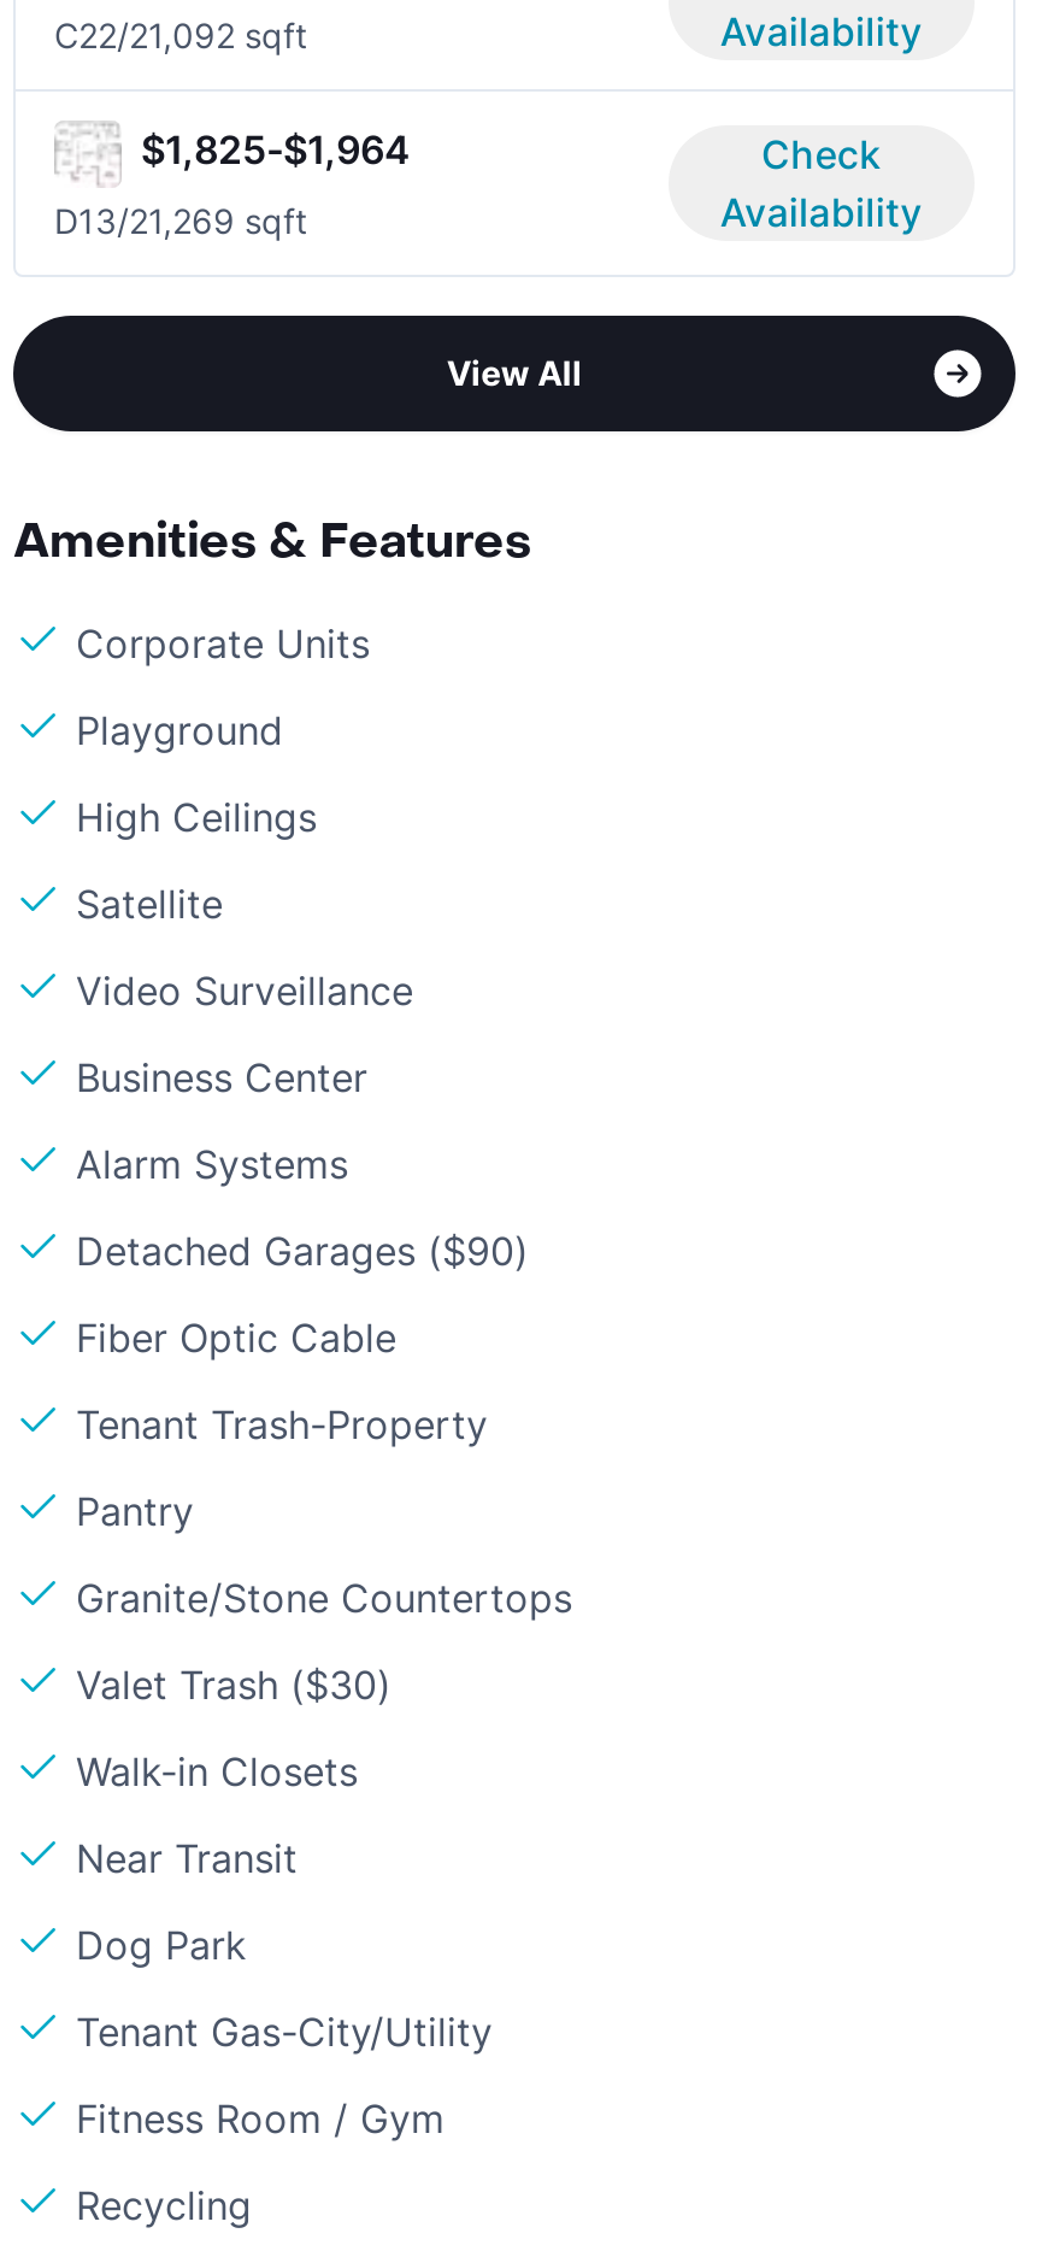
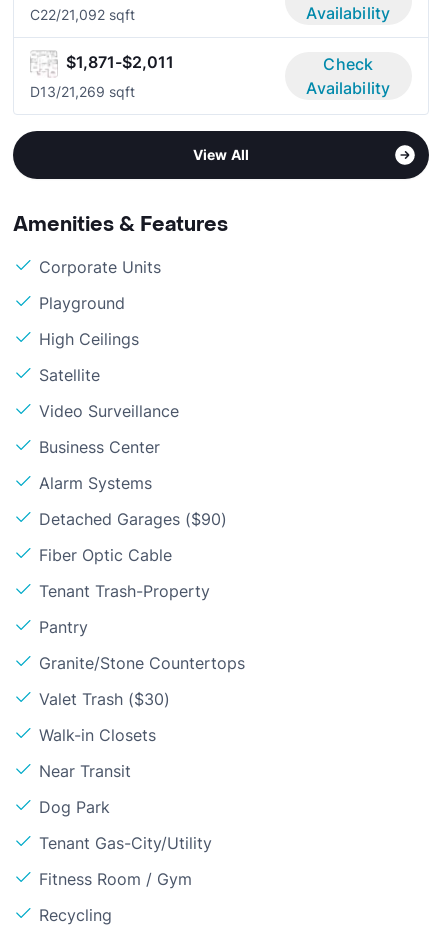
- $1,825-$1,964
+ $1,871-$2,011
